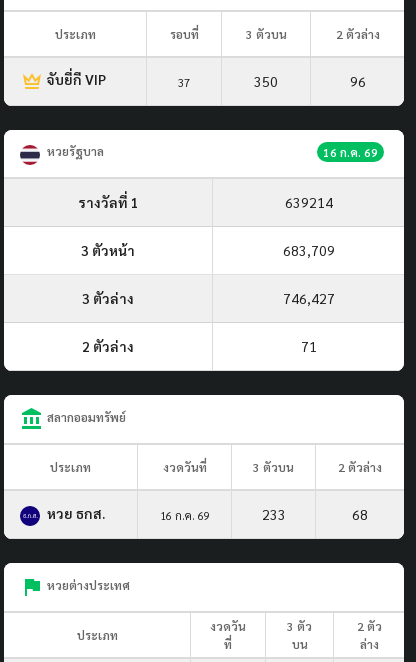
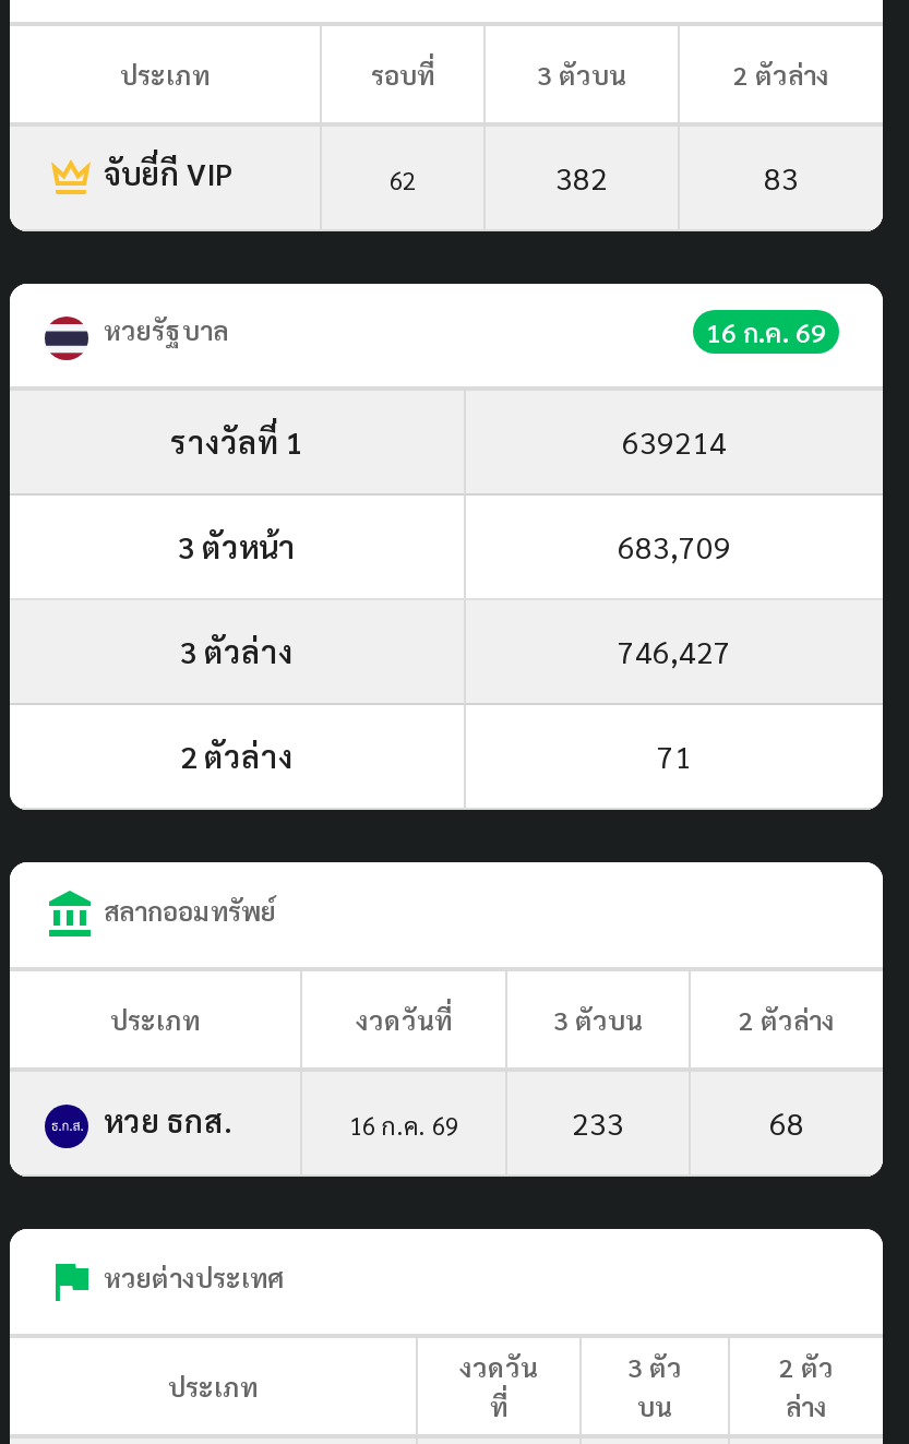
- 37
+ 62

- 350
+ 382

- 96
+ 83
